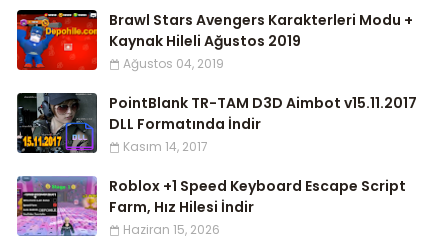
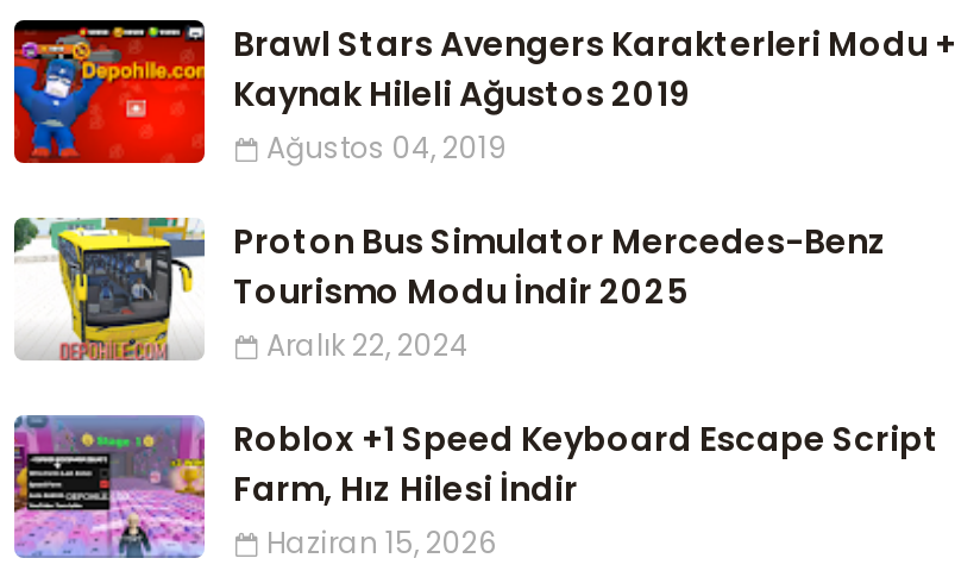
- [image]
- PointBlank TR-TAM D3D Aimbot v15.11.2017
- DLL Formatında İndir
- Kasım 14, 2017
+ [image]
+ Proton Bus Simulator Mercedes-Benz
+ Tourismo Modu İndir 2025
+ Aralık 22, 2024
